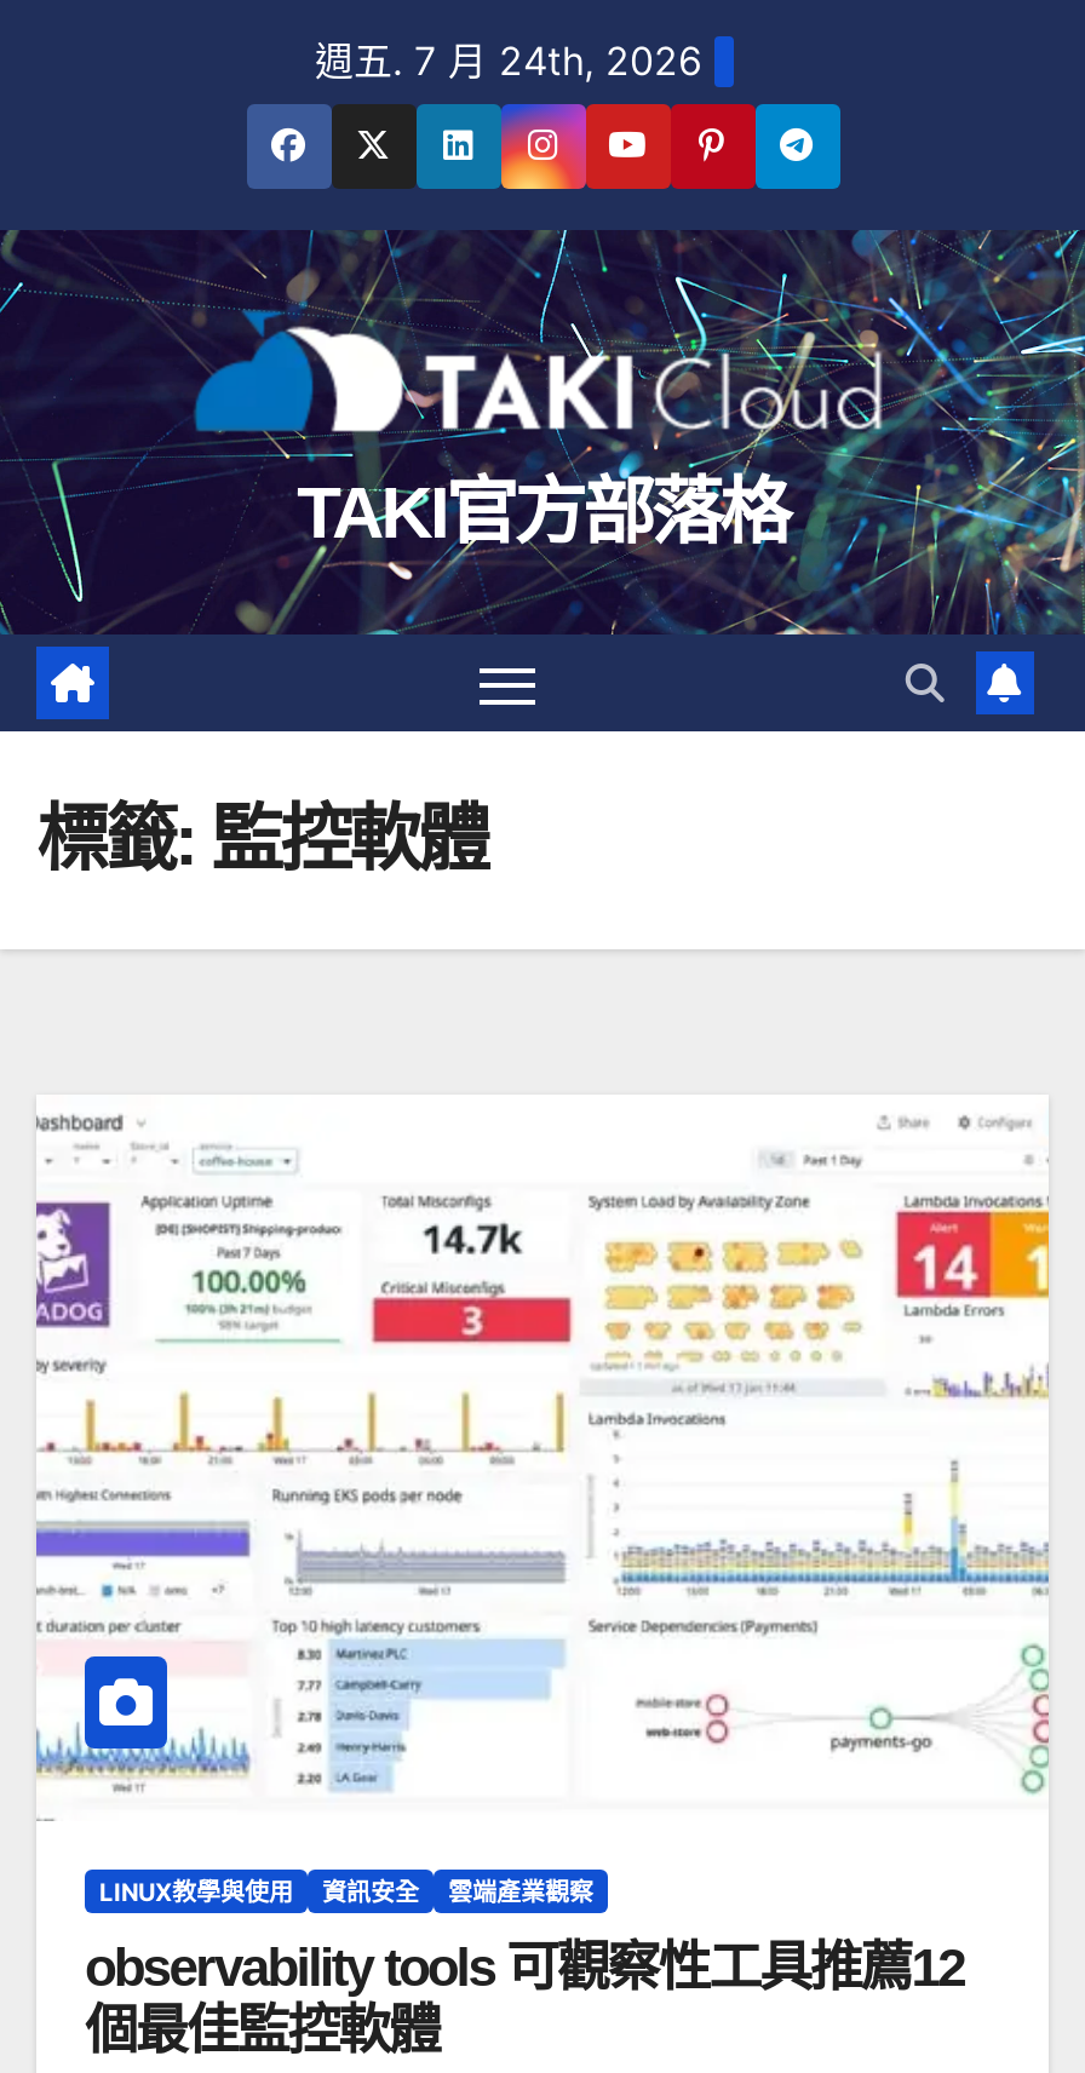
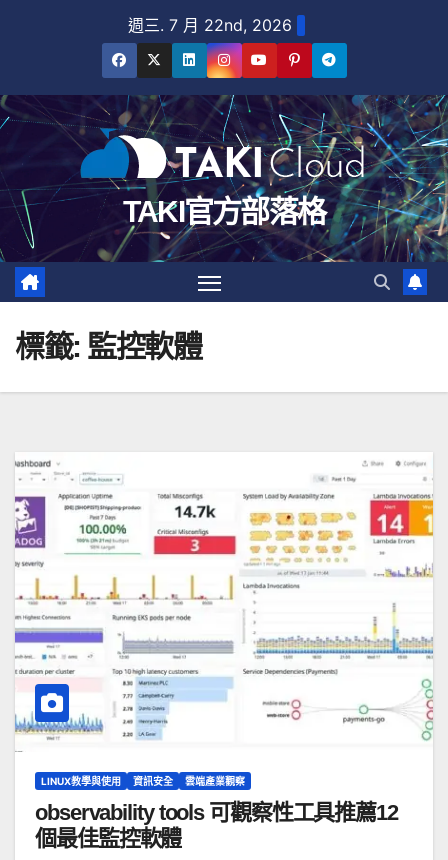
- 週五. 7 月 24th, 2026
+ 週三. 7 月 22nd, 2026
